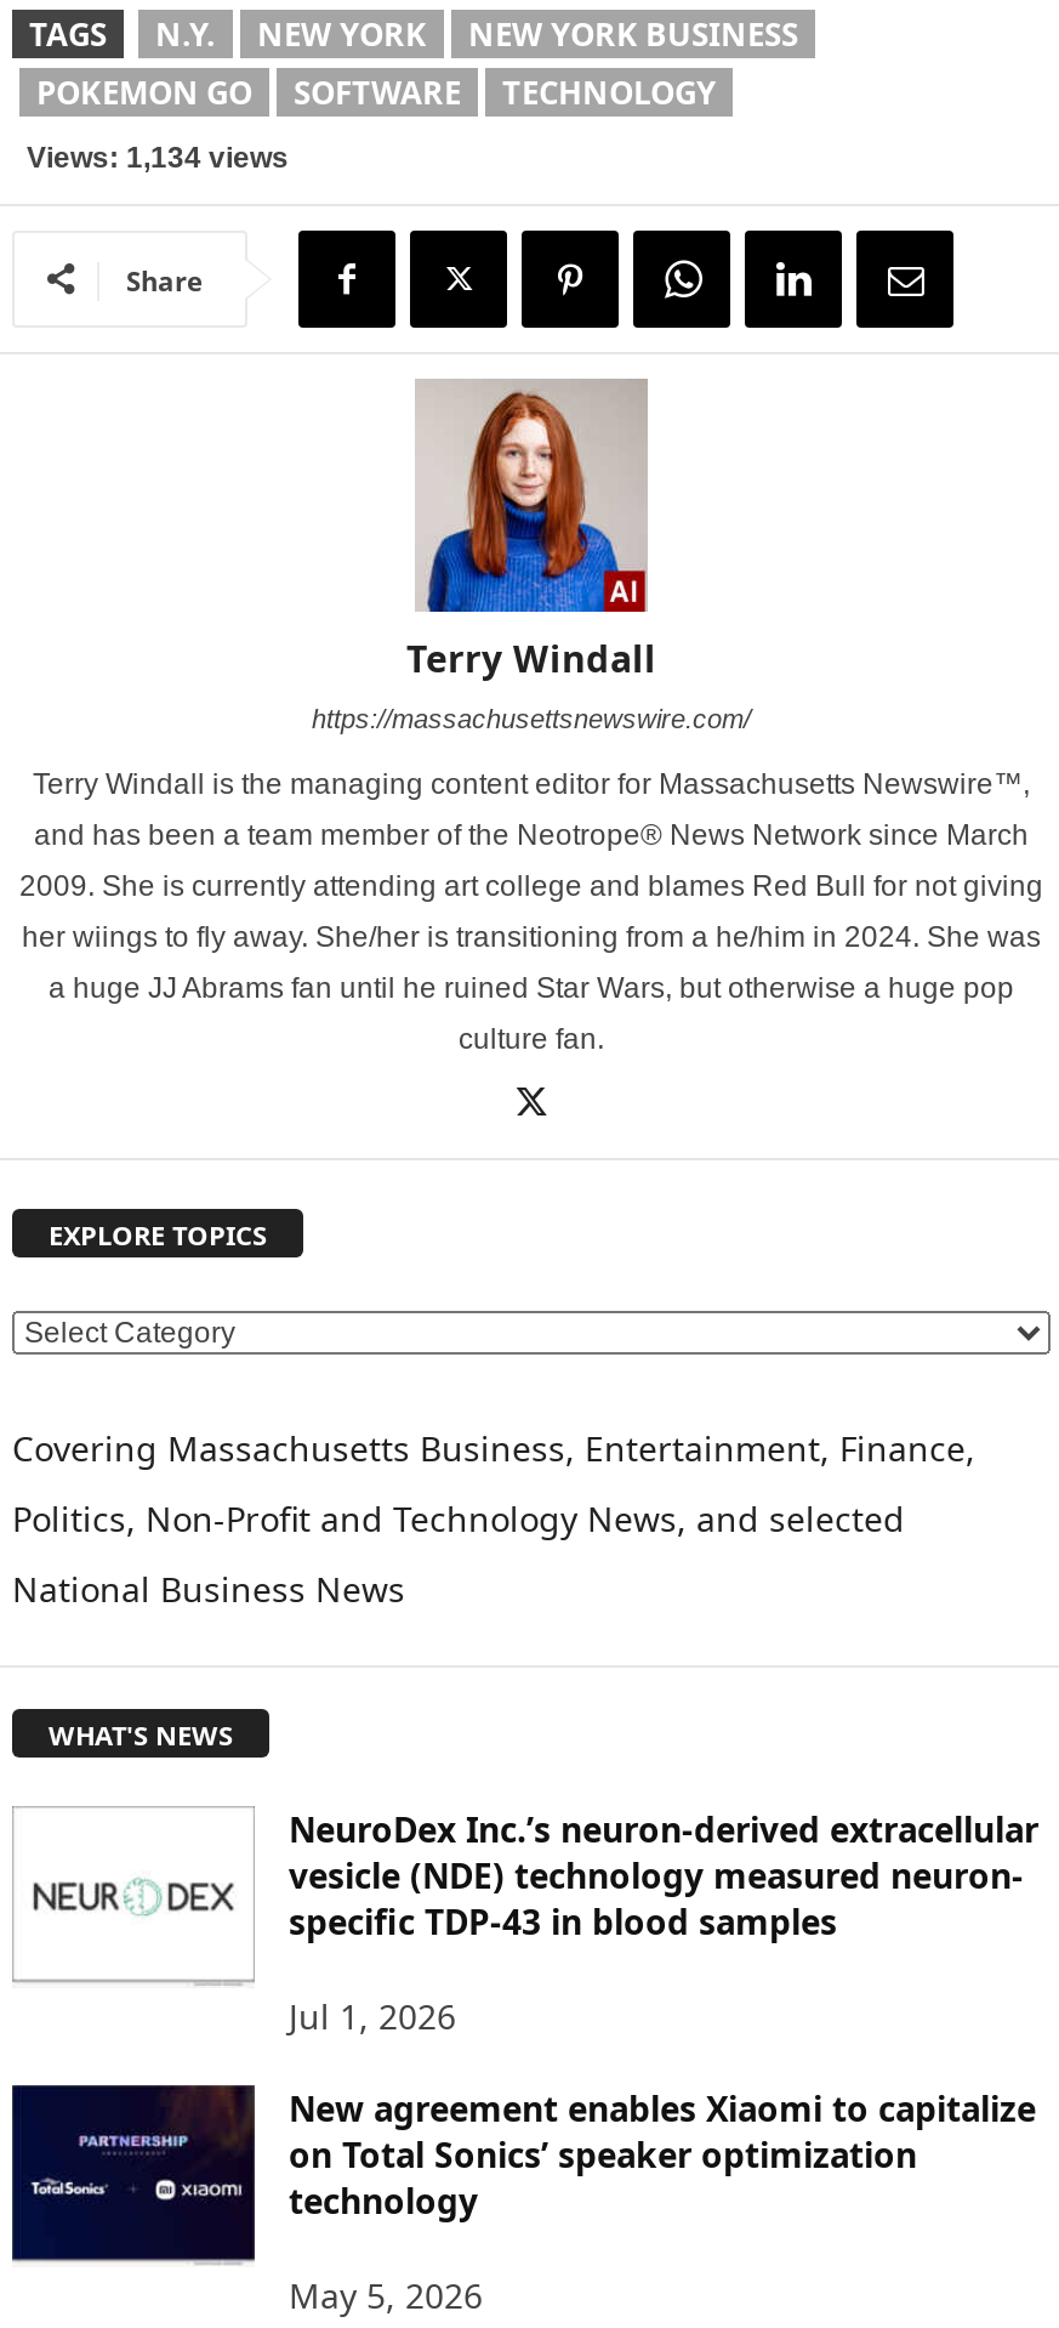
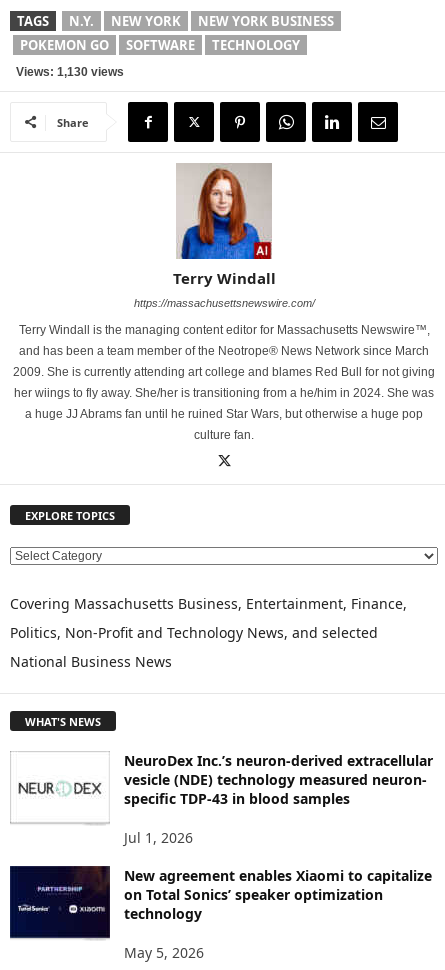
- Views: 1,134 views
+ Views: 1,130 views
